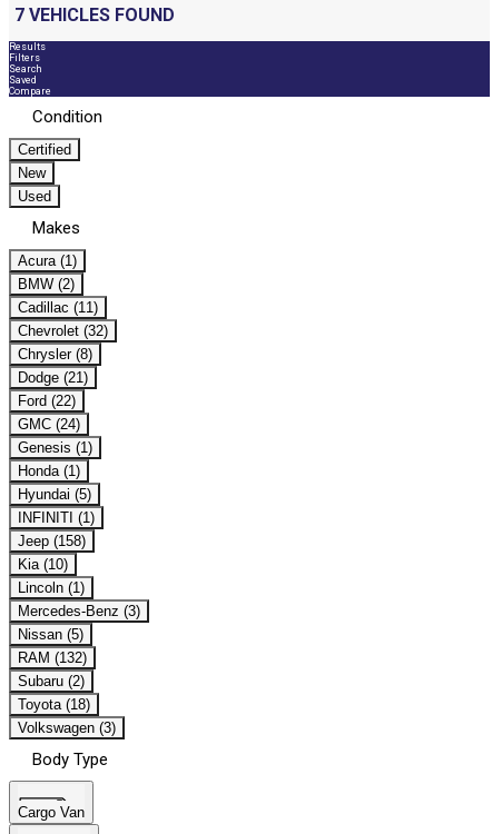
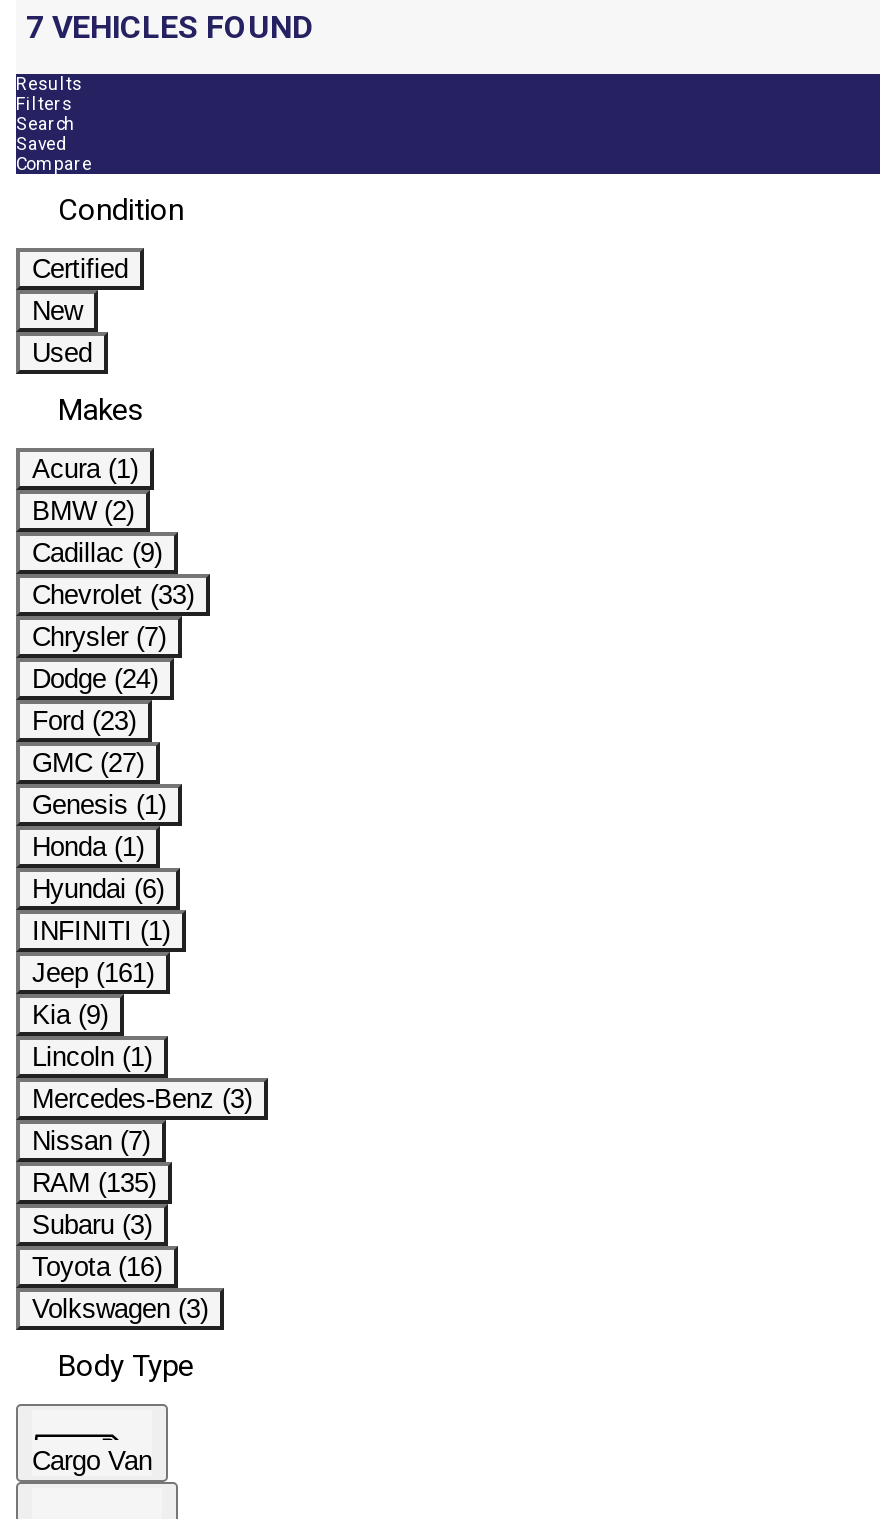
- Cadillac (11)
+ Cadillac (9)

- Chevrolet (32)
+ Chevrolet (33)

- Chrysler (8)
+ Chrysler (7)

- Dodge (21)
+ Dodge (24)

- Ford (22)
+ Ford (23)

- GMC (24)
+ GMC (27)

- Hyundai (5)
+ Hyundai (6)

- Jeep (158)
+ Jeep (161)

- Kia (10)
+ Kia (9)

- Nissan (5)
+ Nissan (7)

- RAM (132)
+ RAM (135)

- Subaru (2)
+ Subaru (3)

- Toyota (18)
+ Toyota (16)
